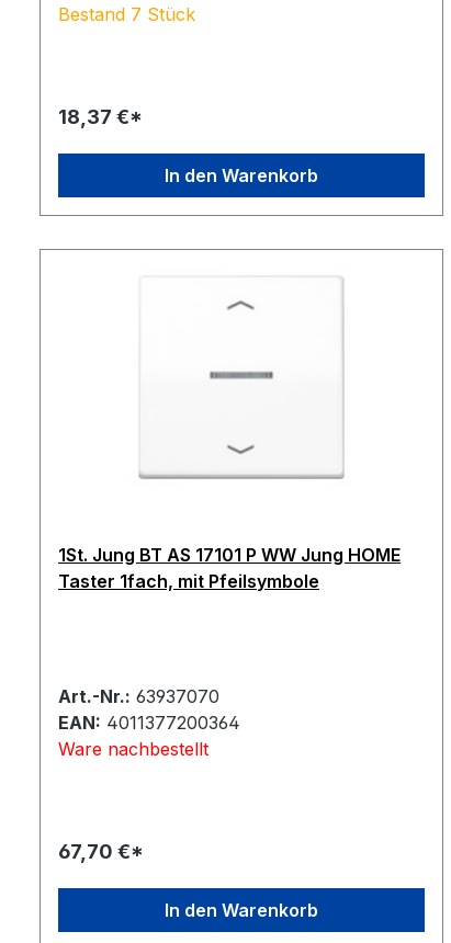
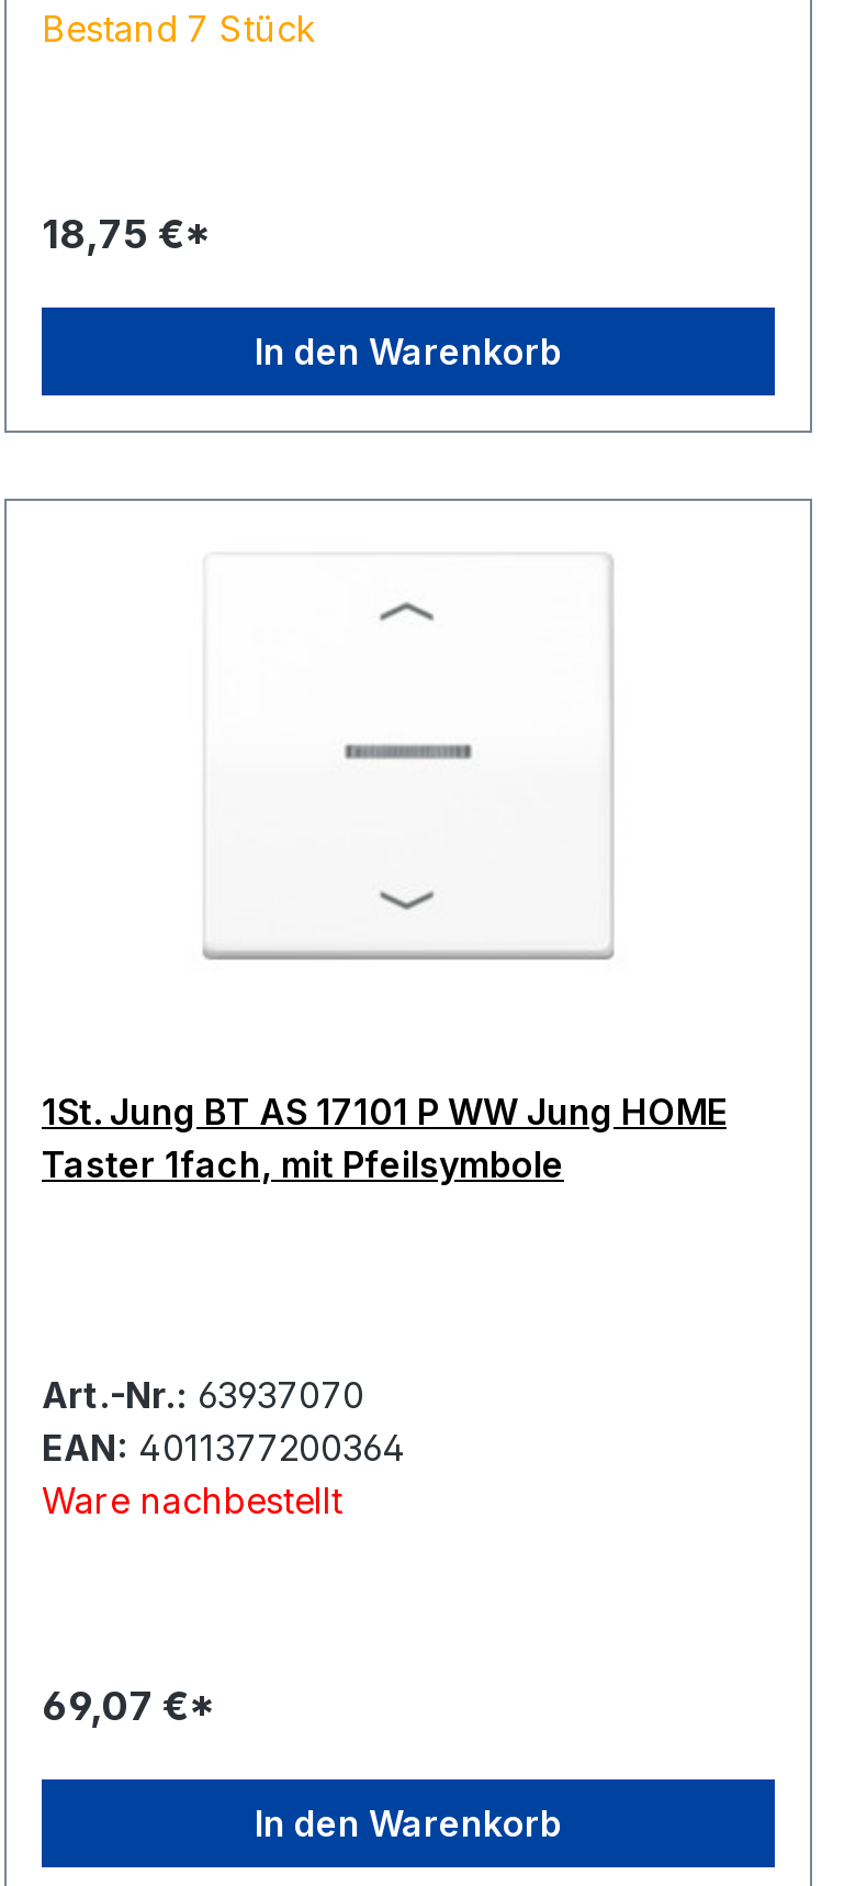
- 18,37 €*
+ 18,75 €*

- 67,70 €*
+ 69,07 €*
